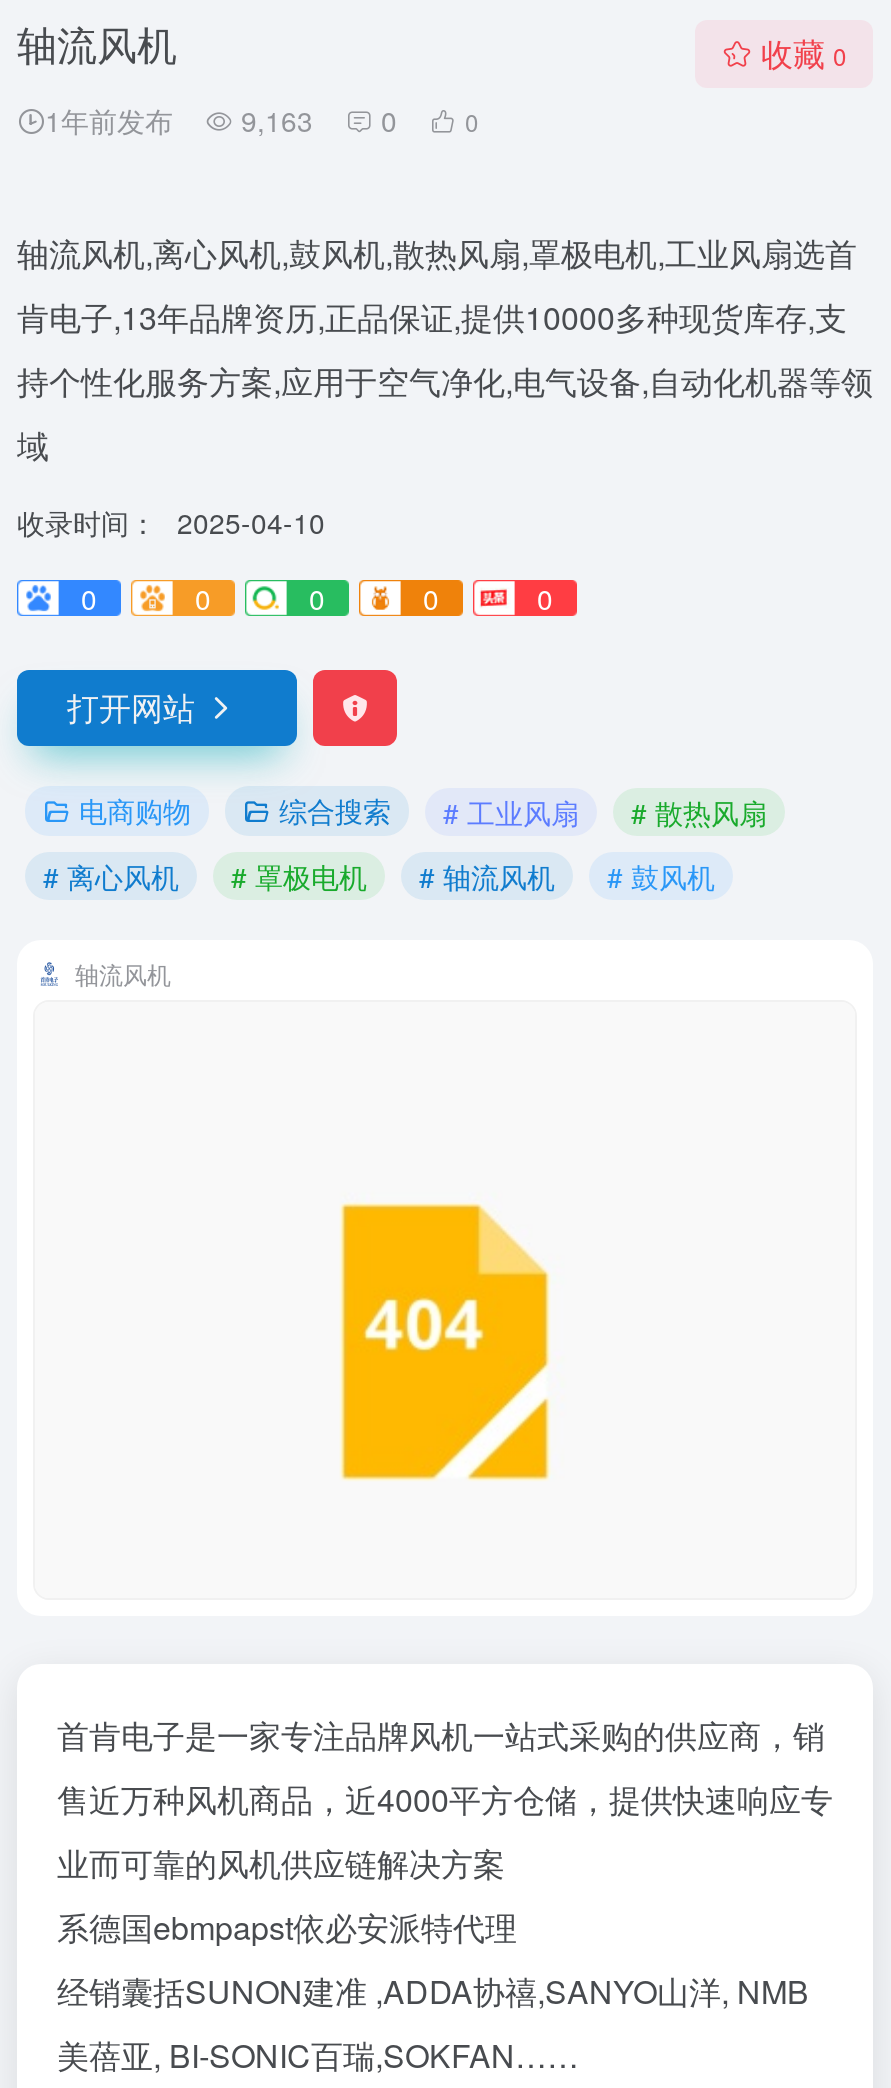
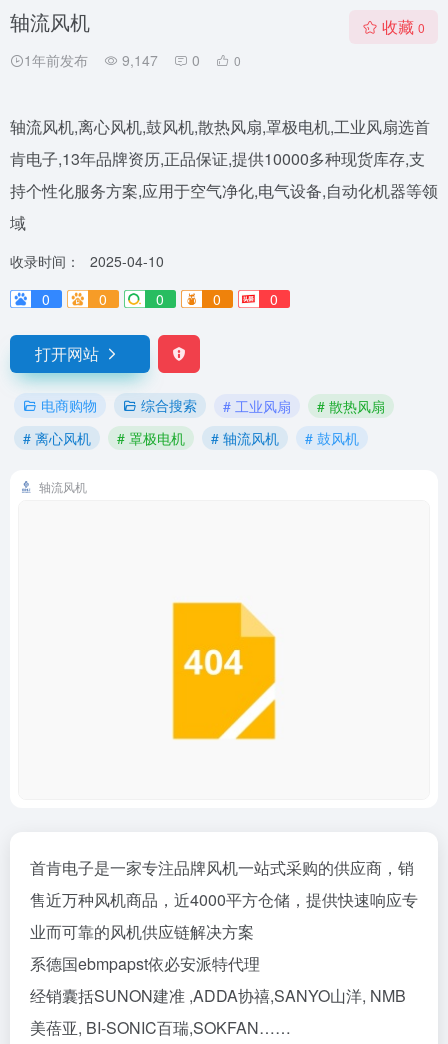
- 1年前发布 9,163 0 0
+ 1年前发布 9,147 0 0
